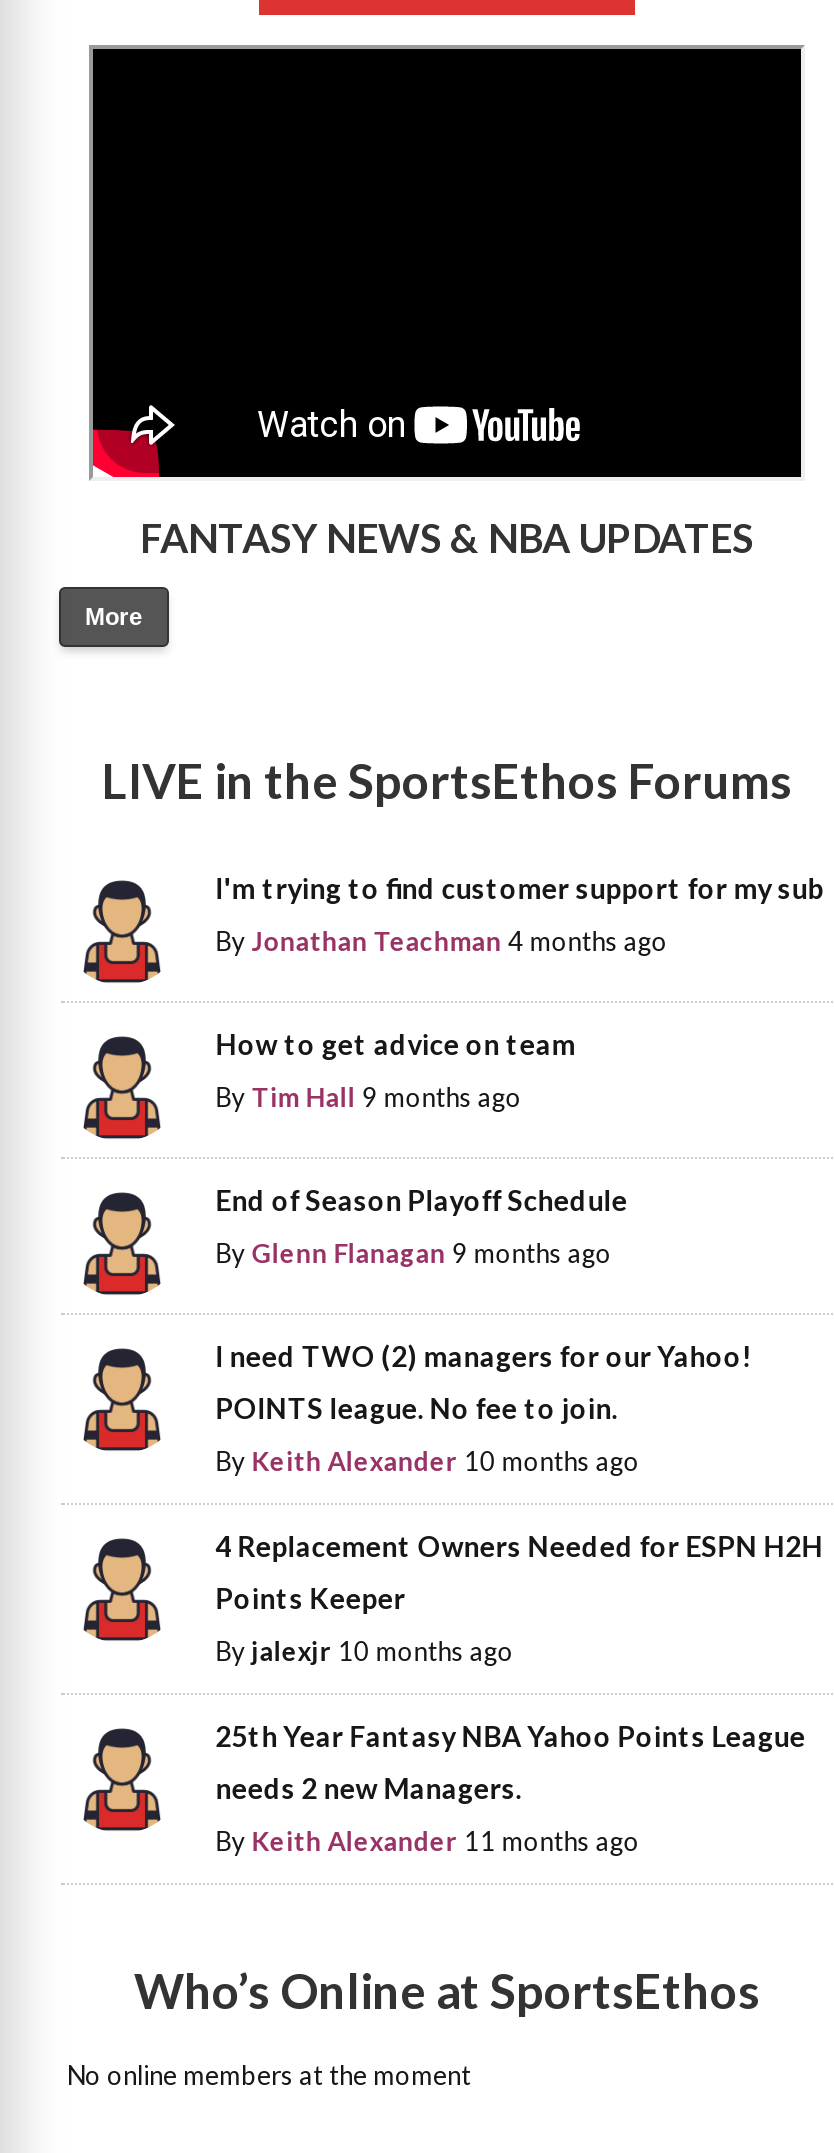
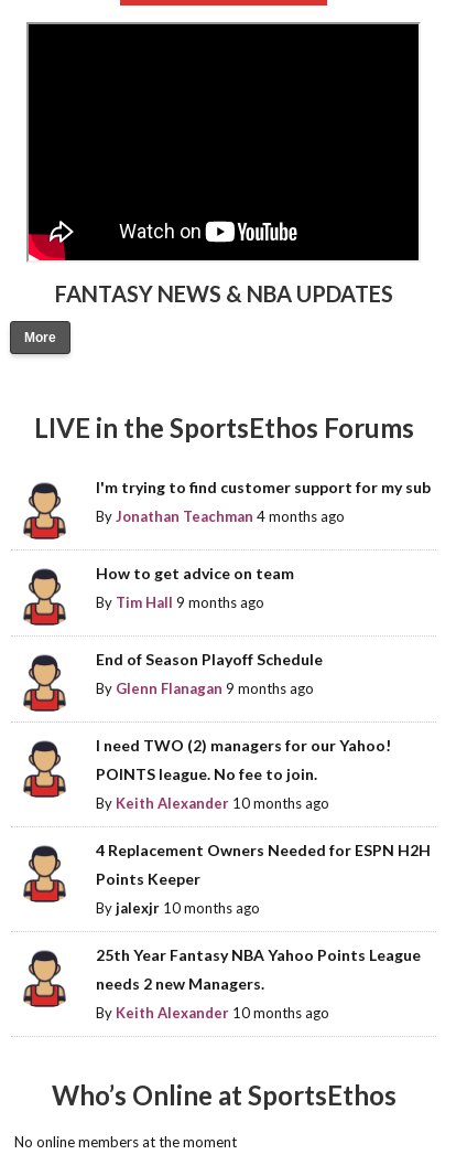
- By Keith Alexander 11 months ago
+ By Keith Alexander 10 months ago
